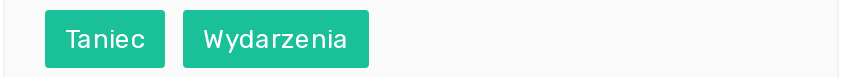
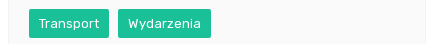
- Taniec
+ Transport
